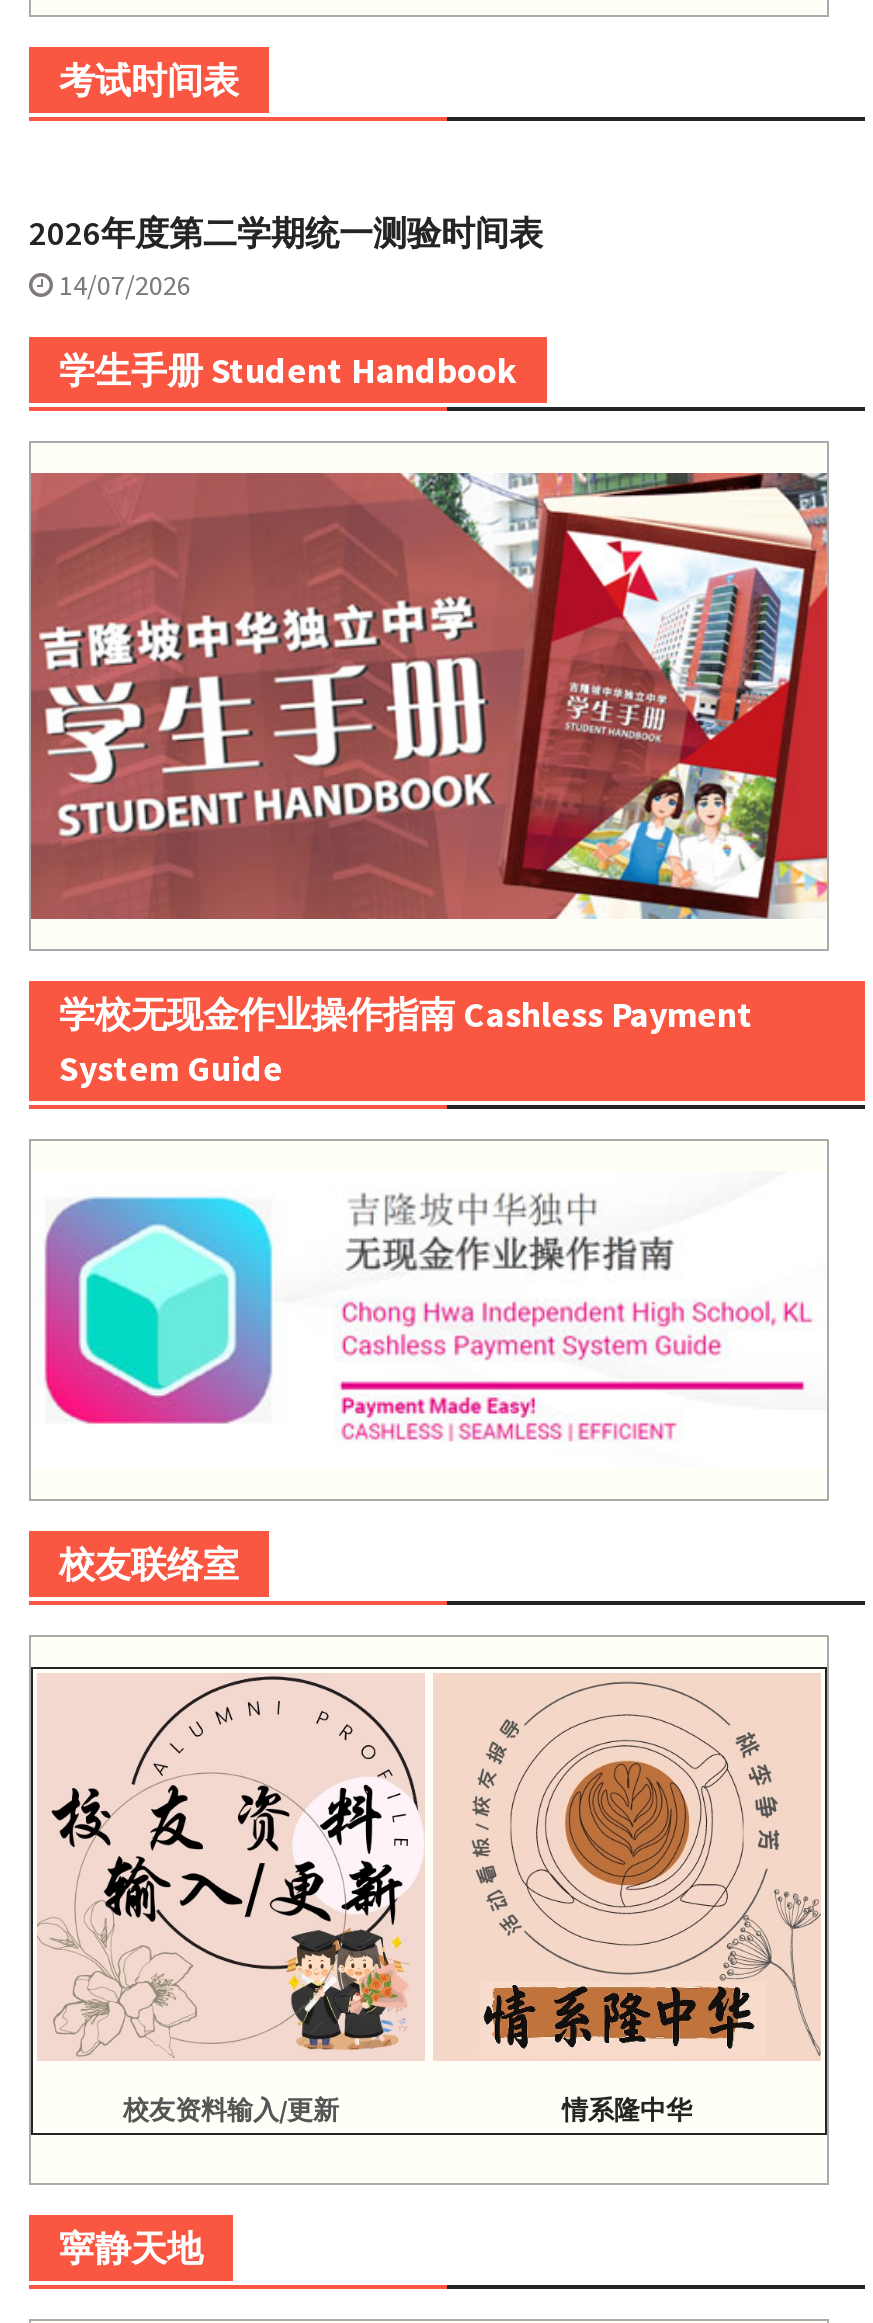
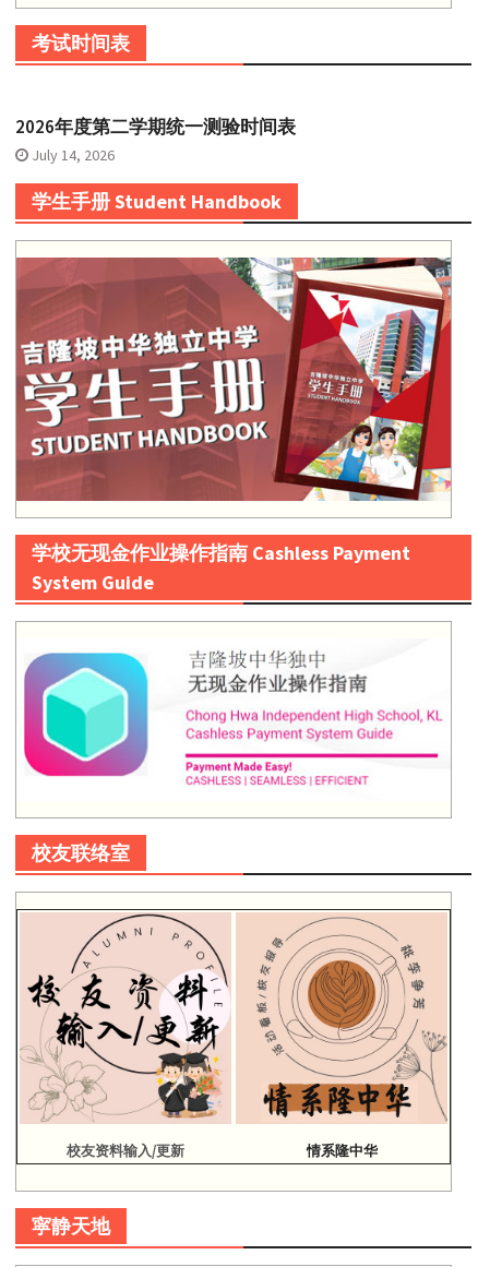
- 14/07/2026
+ July 14, 2026
